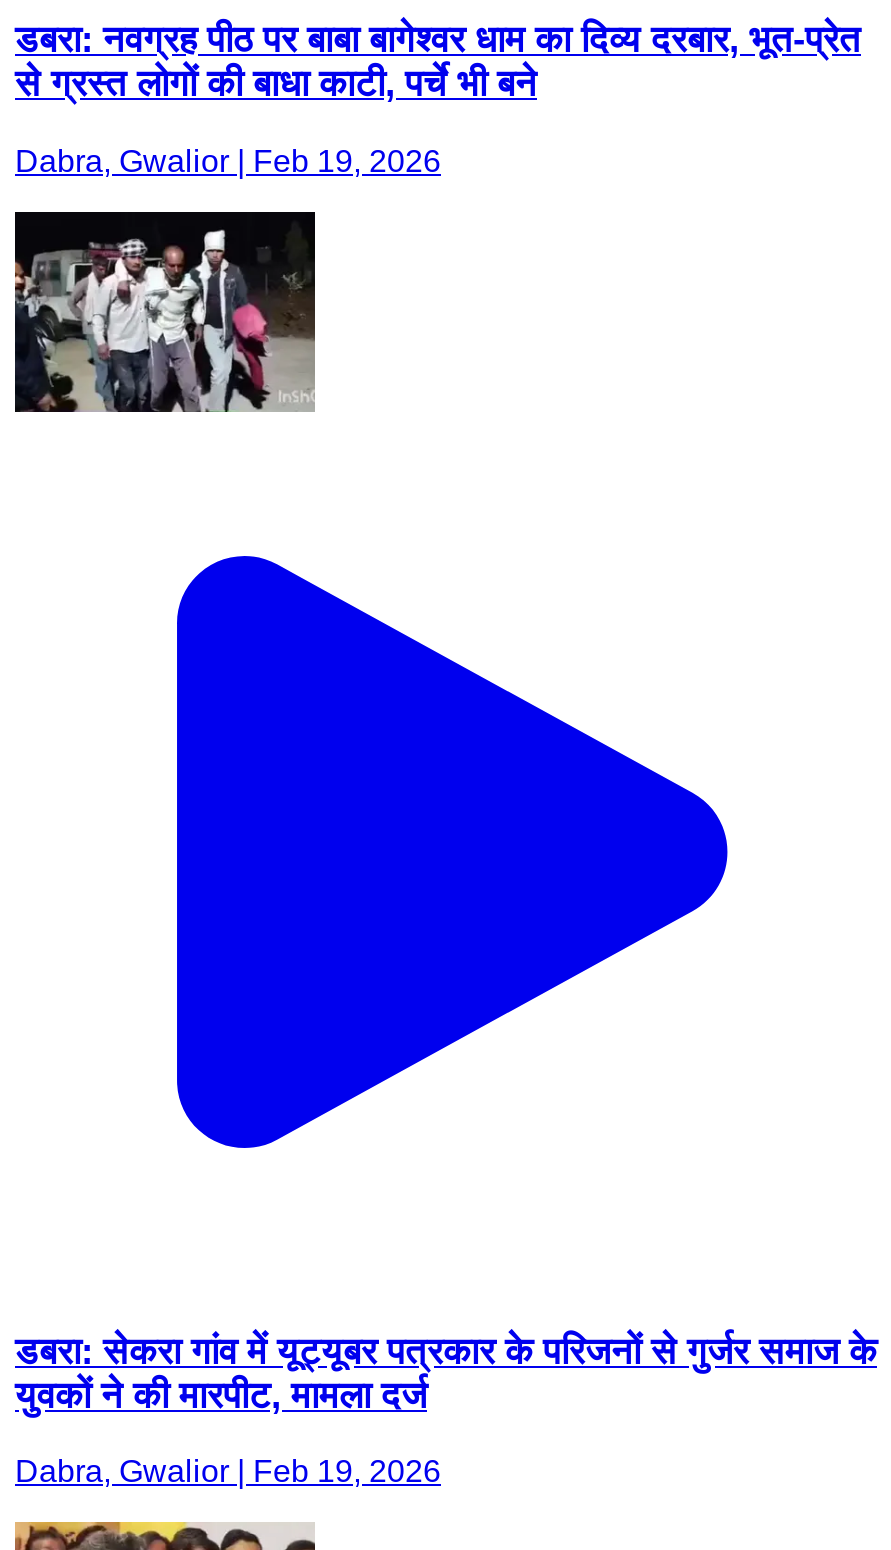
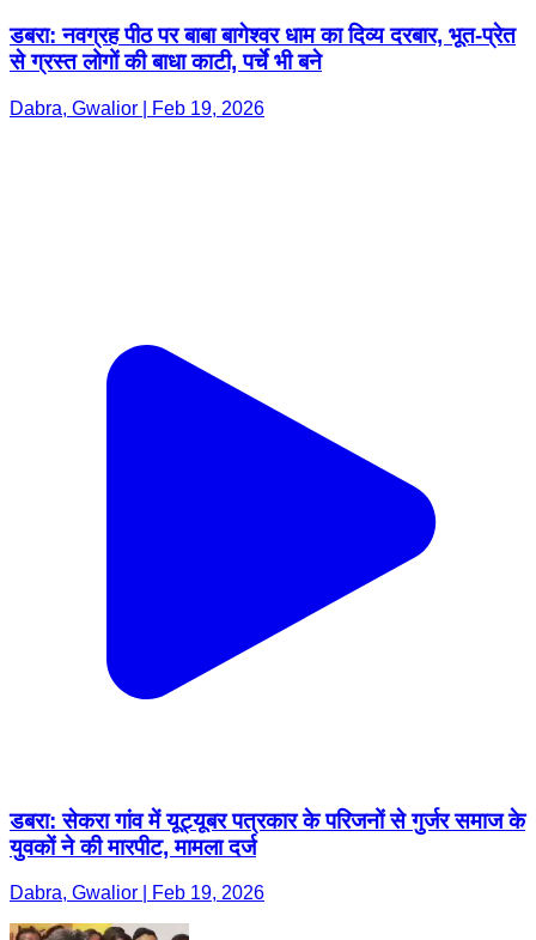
- [image]
